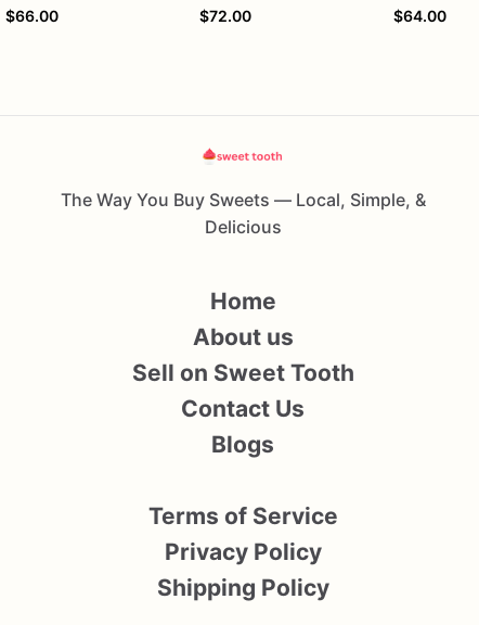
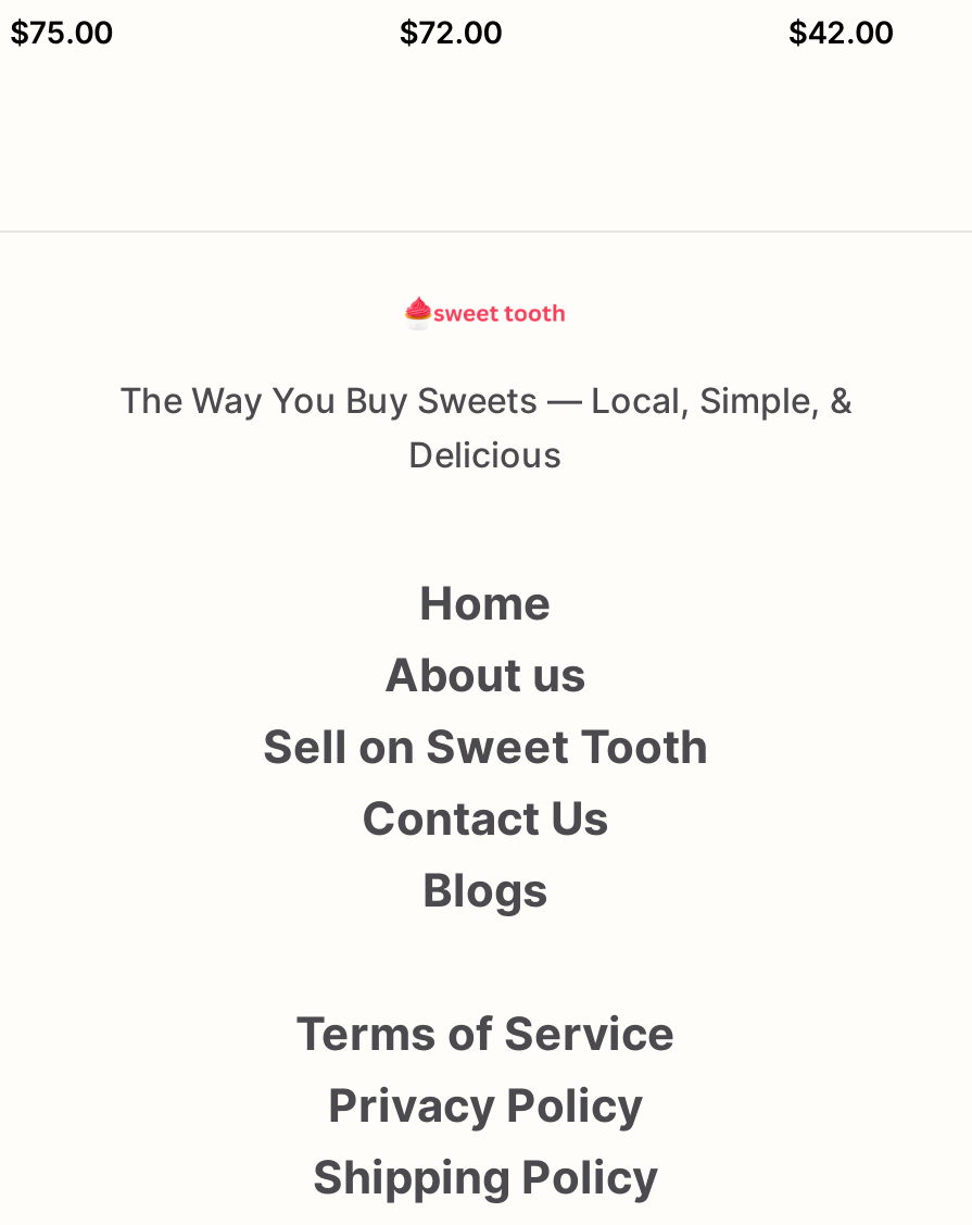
- $66.00
+ $75.00

- $64.00
+ $42.00
